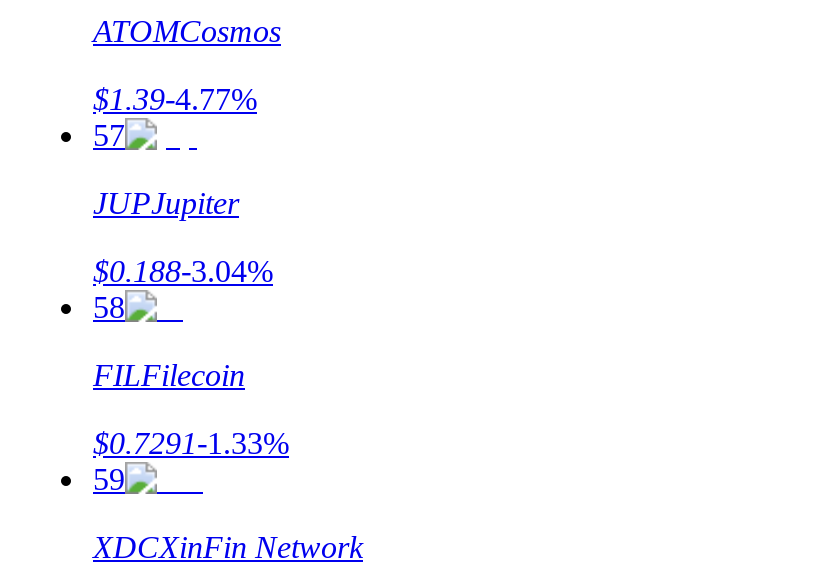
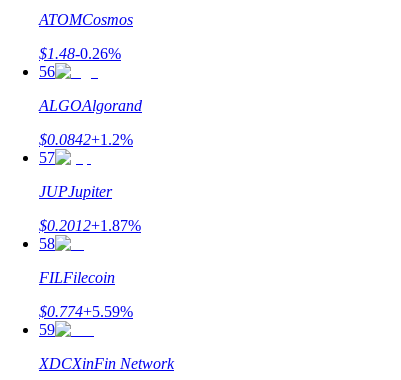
- $1.39-4.77%
+ $1.48-0.26%
+ 56
+ ALGOAlgorand
+ $0.0842+ 1.2%

- $0.188-3.04%
+ $0.2012+ 1.87%

- $0.7291-1.33%
+ $0.774+5.59%
